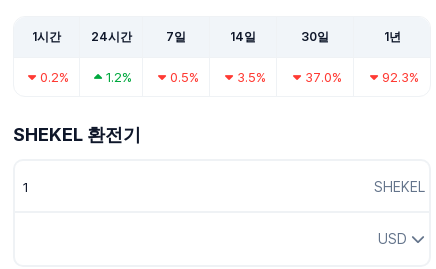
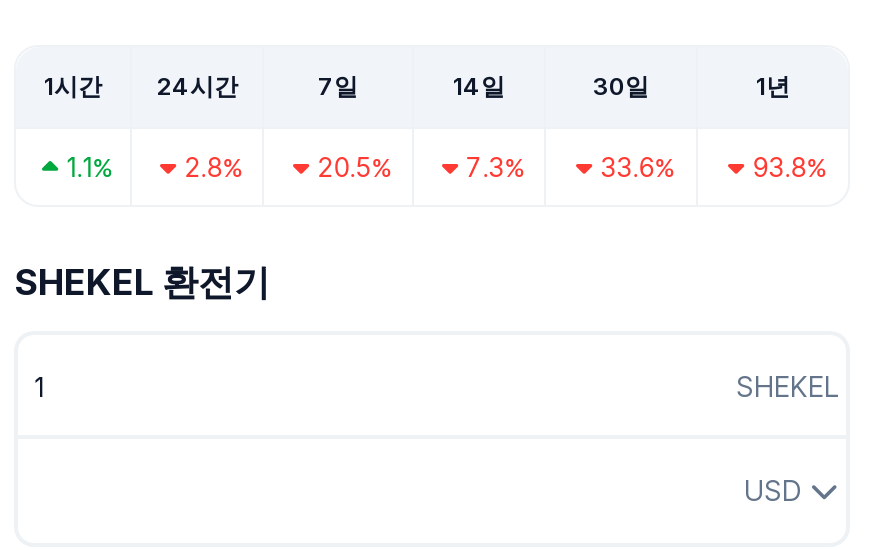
- 0.2%
+ 1.1%

- 1.2%
+ 2.8%

- 0.5%
+ 20.5%

- 3.5%
+ 7.3%

- 37.0%
+ 33.6%

- 92.3%
+ 93.8%
